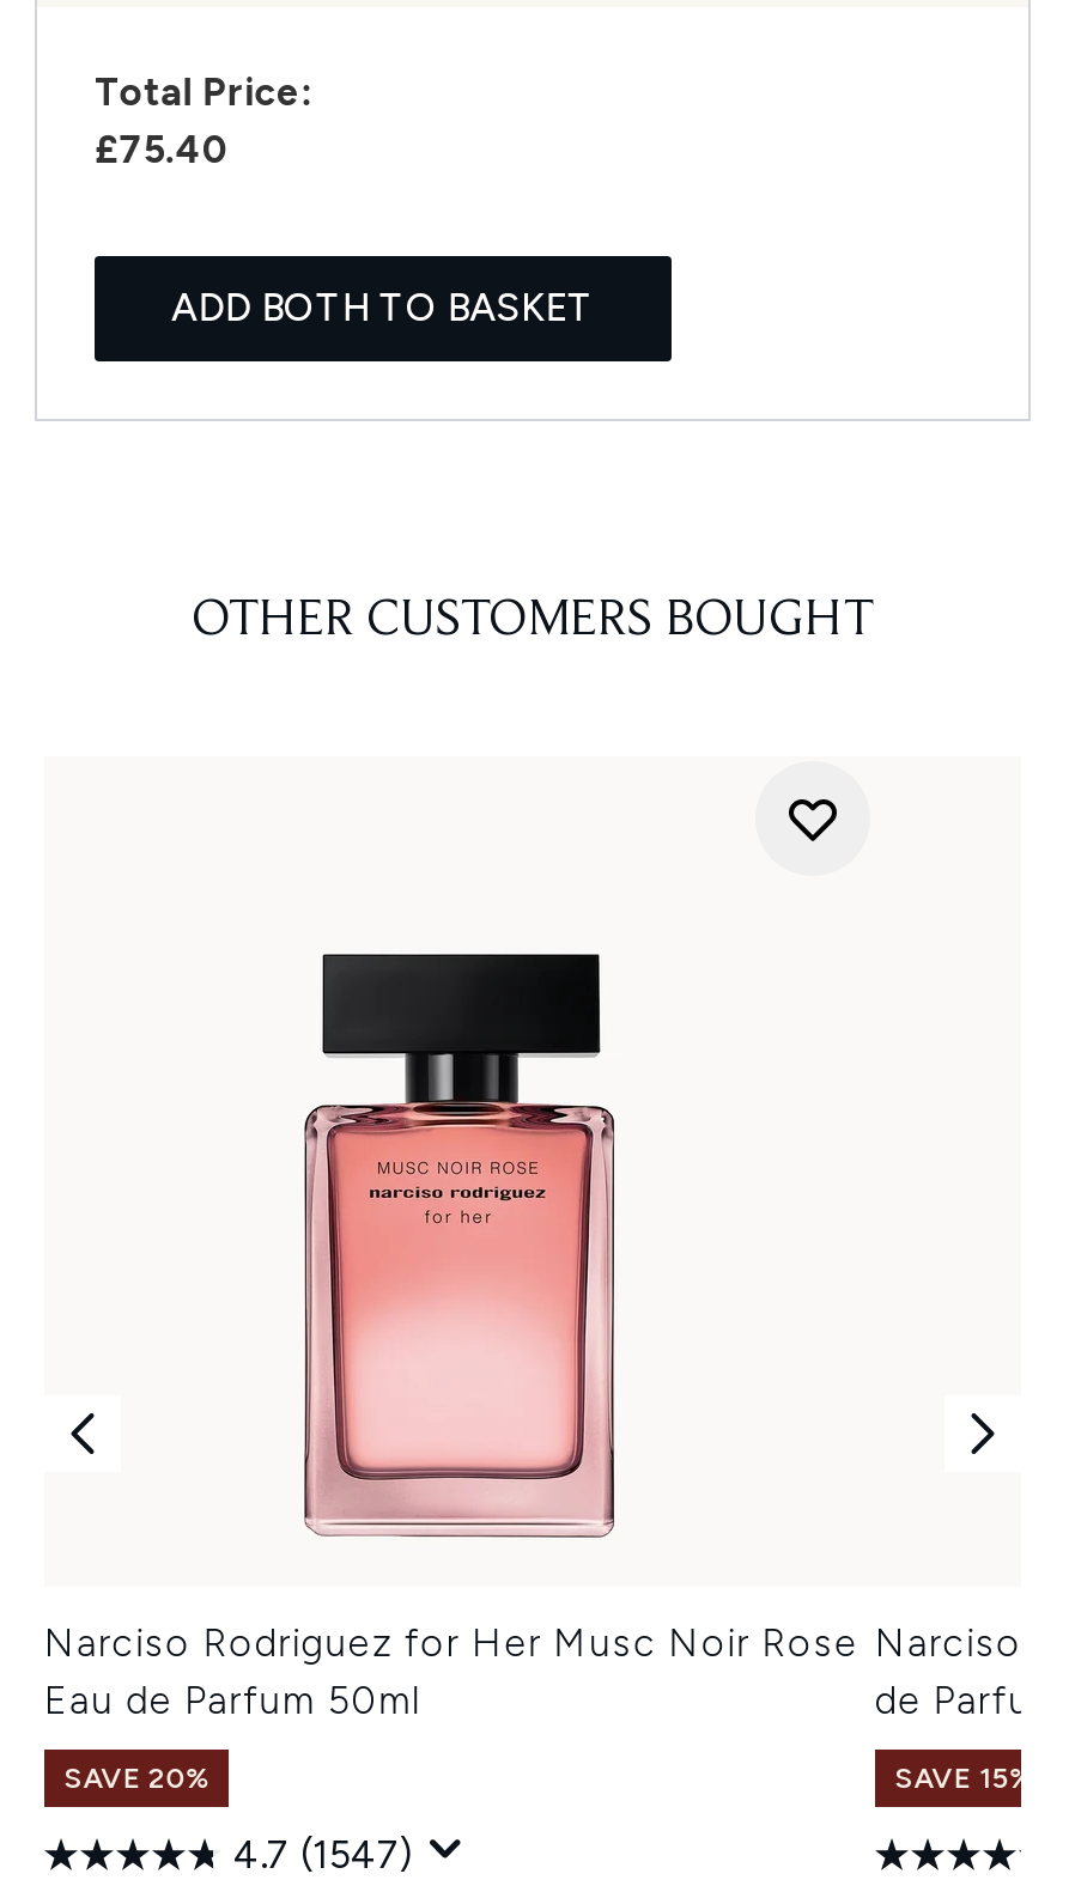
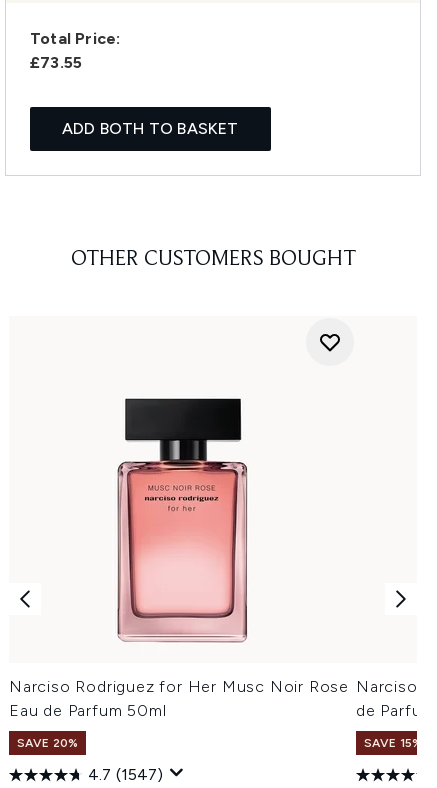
- £75.40
+ £73.55
